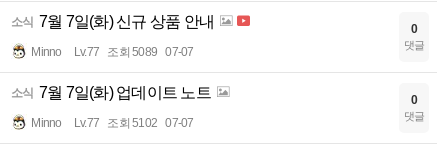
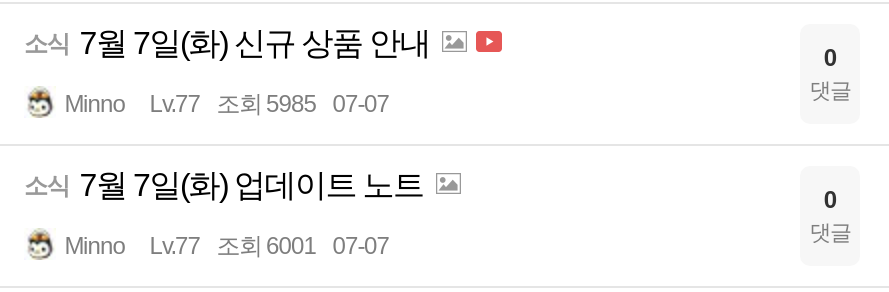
- Minno Lv.77 조회 5089 07-07
+ Minno Lv.77 조회 5985 07-07

- Minno Lv.77 조회 5102 07-07
+ Minno Lv.77 조회 6001 07-07
